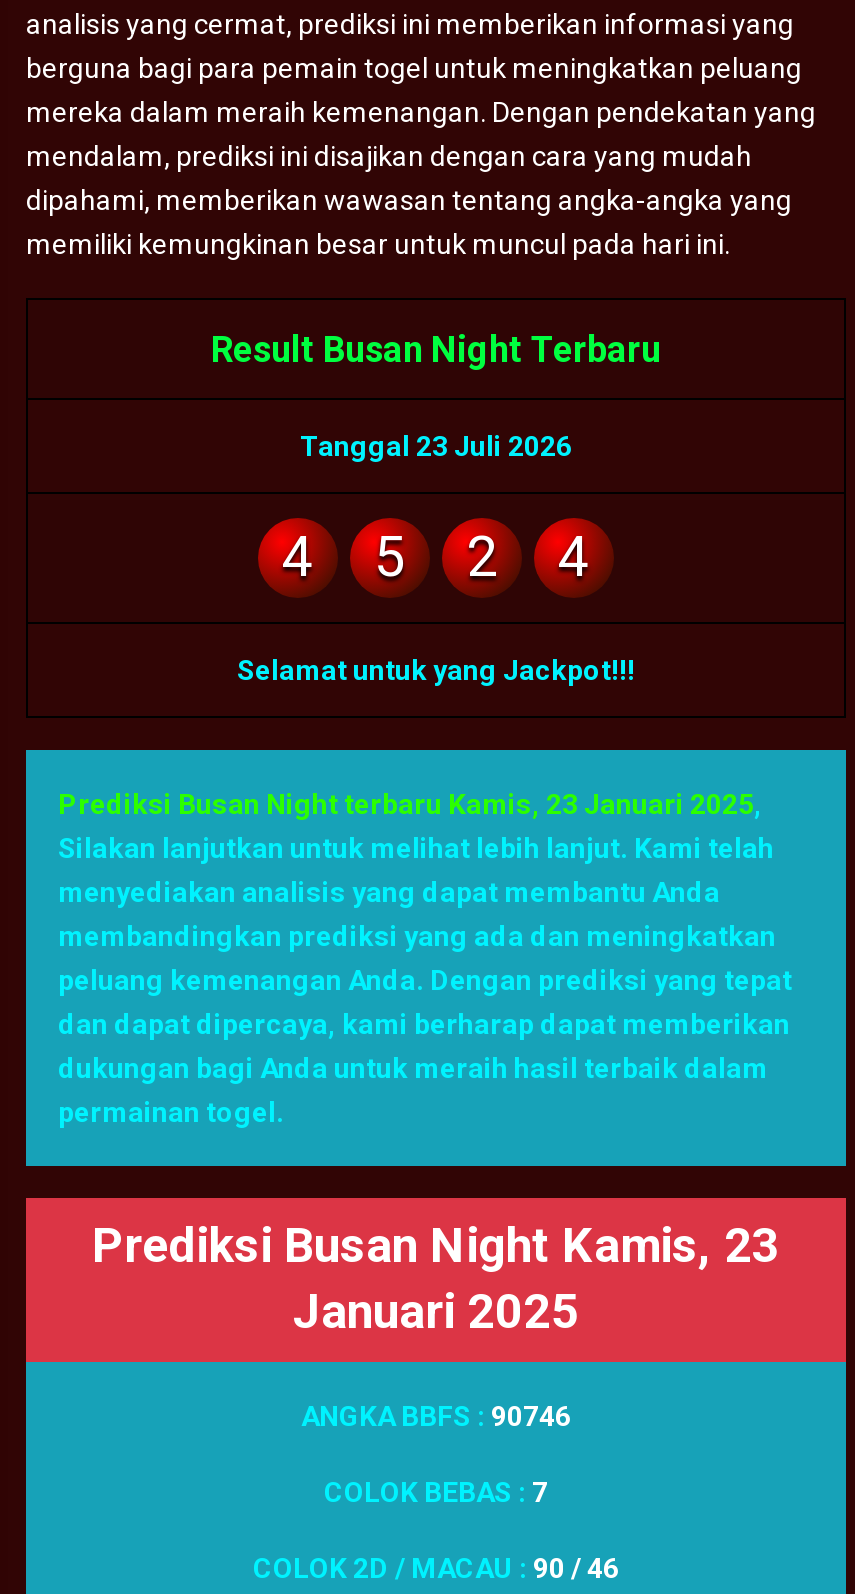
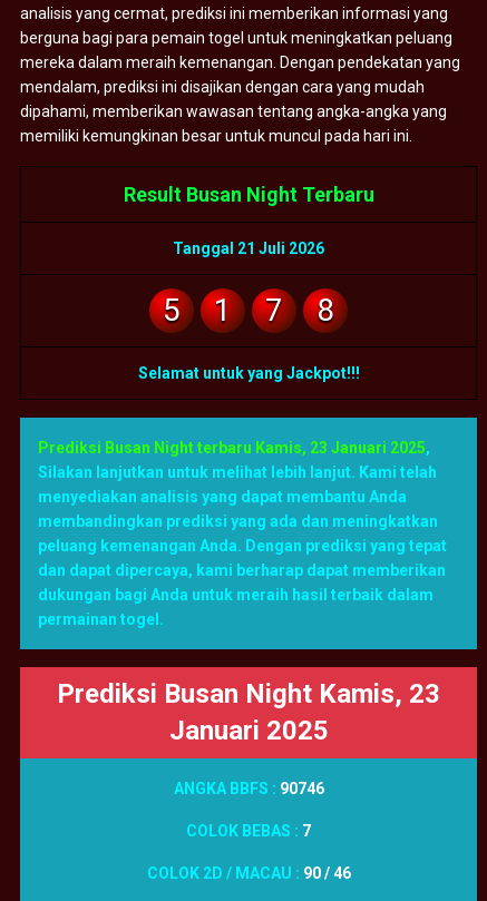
- Tanggal 23 Juli 2026
- 4
+ Tanggal 21 Juli 2026

- 2
- 4
+ 1
+ 7
+ 8
